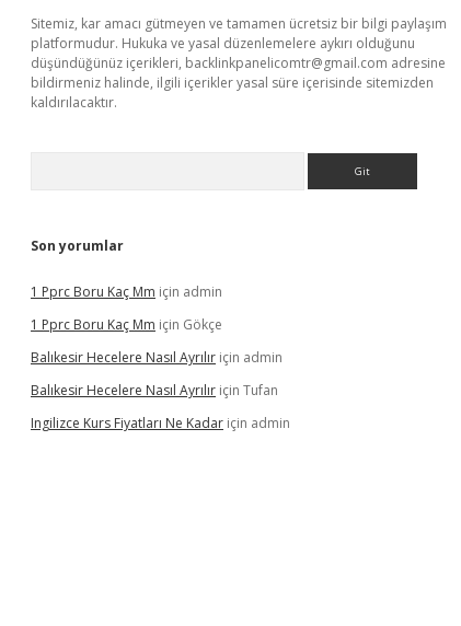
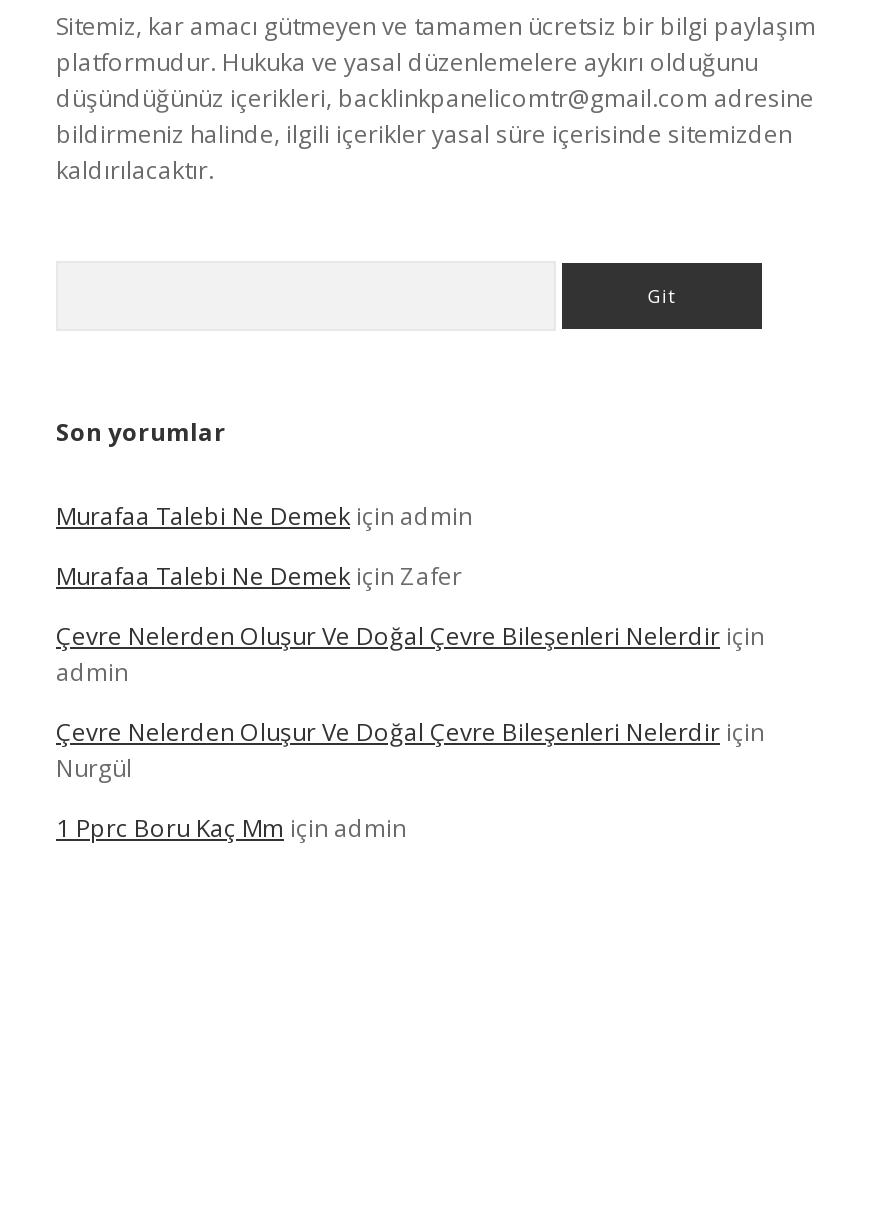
+ Murafaa Talebi Ne Demek için admin
+ Murafaa Talebi Ne Demek için Zafer
+ Çevre Nelerden Oluşur Ve Doğal Çevre Bileşenleri Nelerdir için
+ admin
+ Çevre Nelerden Oluşur Ve Doğal Çevre Bileşenleri Nelerdir için
+ Nurgül

moved down: 1 Pprc Boru Kaç Mm için admin

- 1 Pprc Boru Kaç Mm için Gökçe
- Balıkesir Hecelere Nasıl Ayrılır için admin
- Balıkesir Hecelere Nasıl Ayrılır için Tufan
- Ingilizce Kurs Fiyatları Ne Kadar için admin
